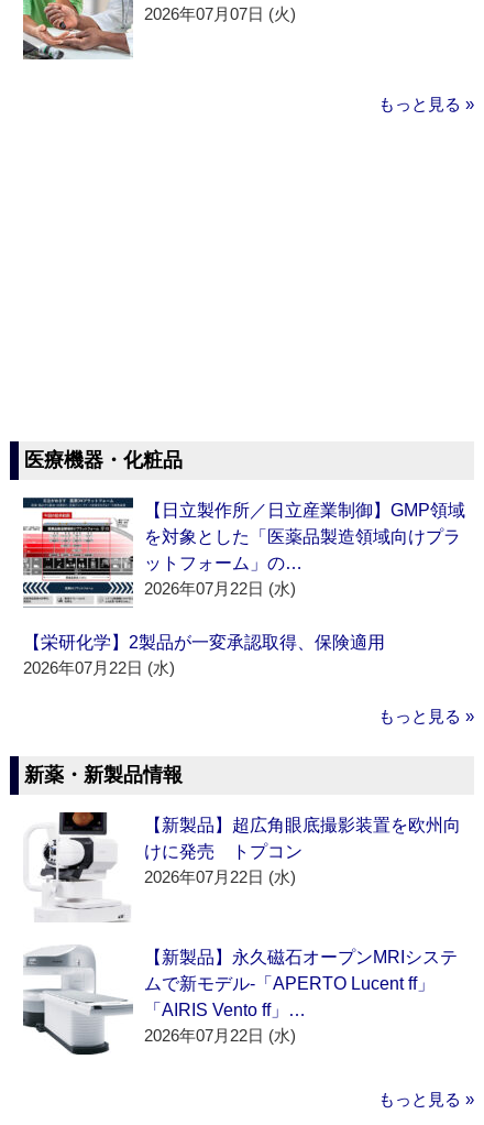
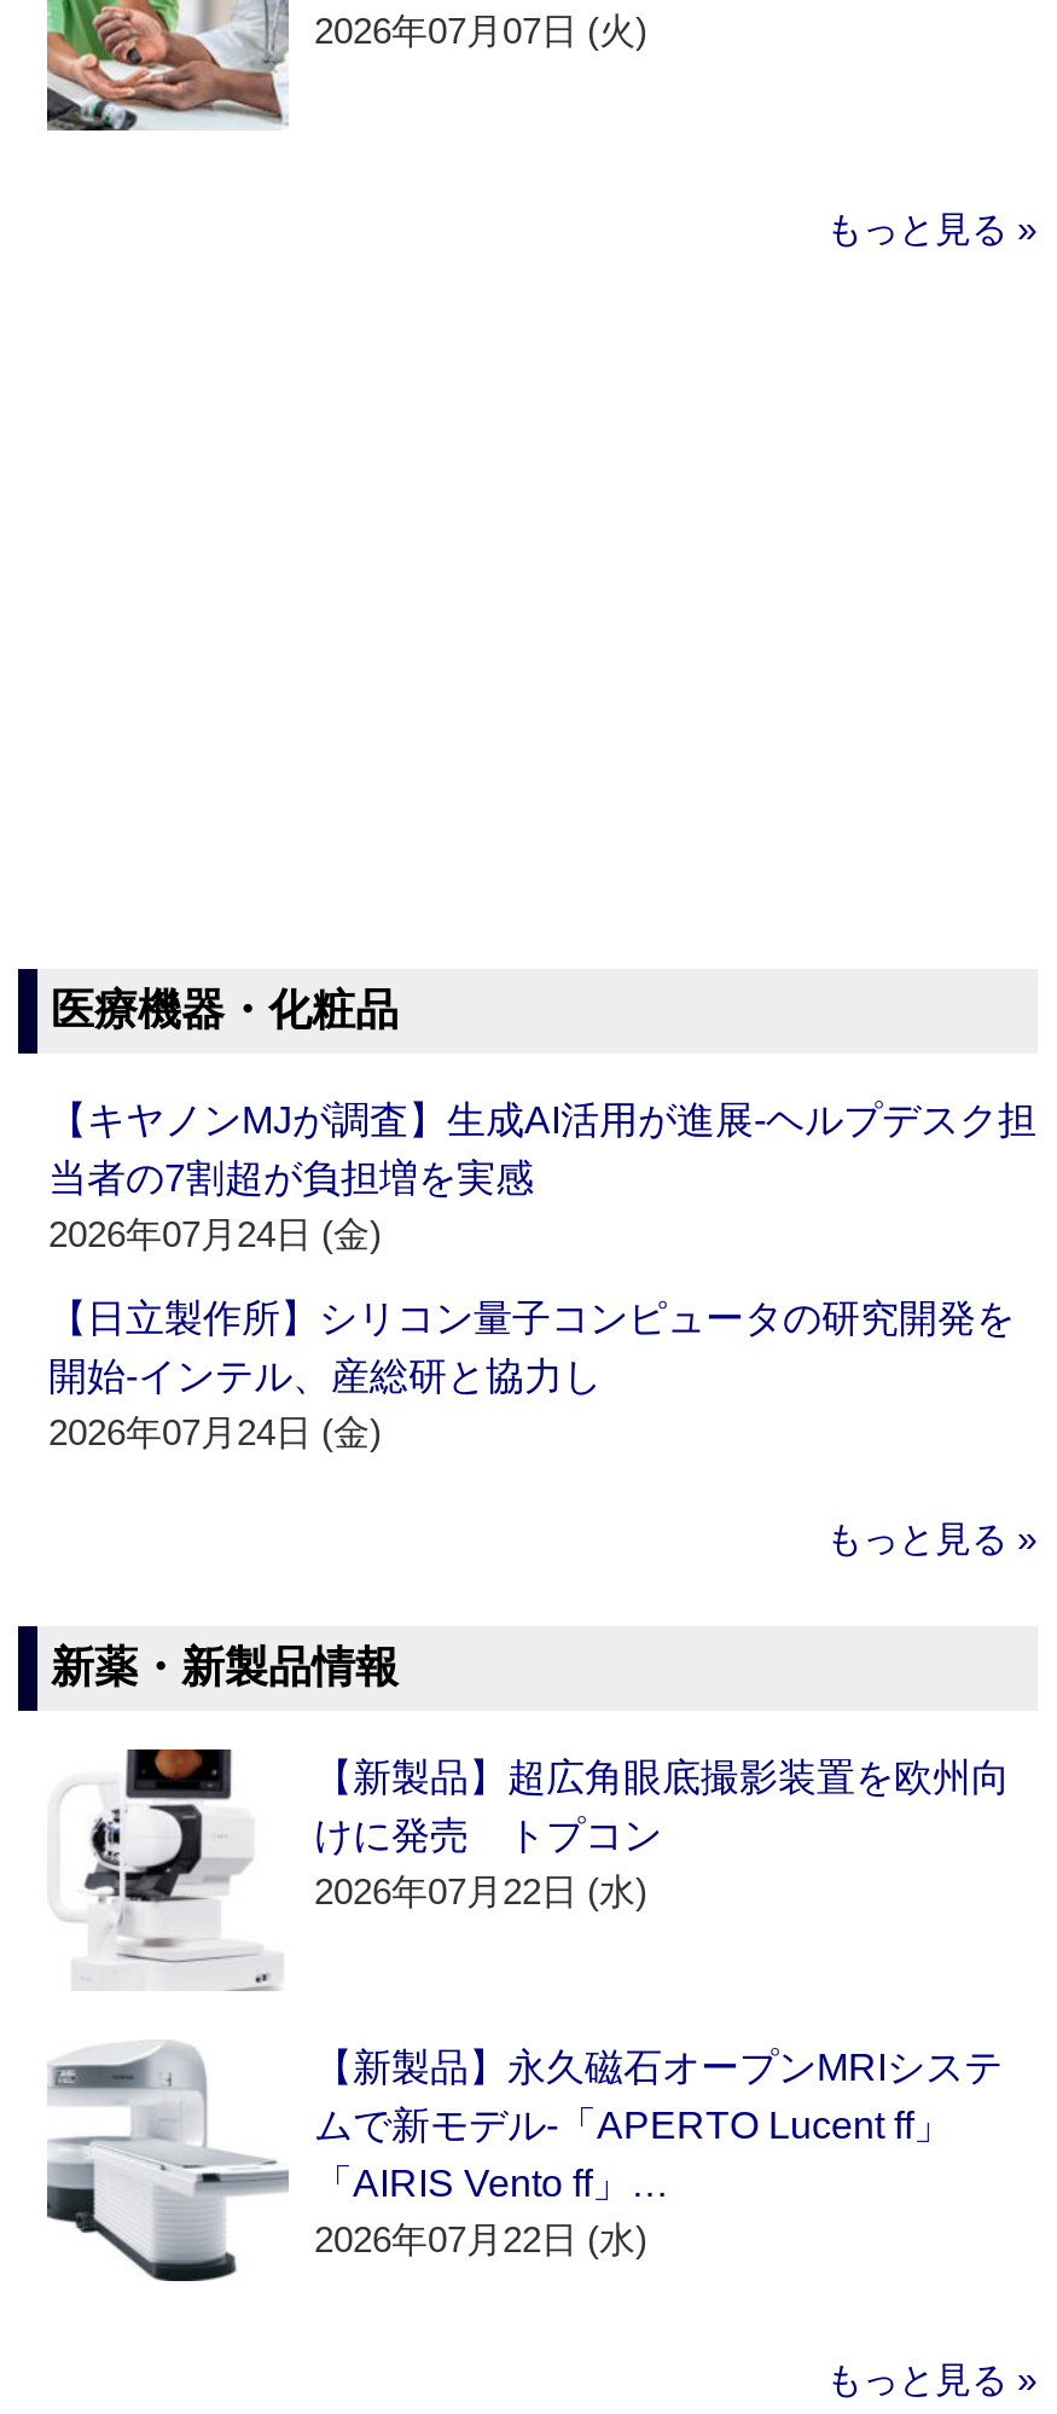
- 【日立製作所／日立産業制御】GMP領域
- を対象とした「医薬品製造領域向けプラ
- ットフォーム」の…
- 2026年07月22日 (水)
+ 【キヤノンMJが調査】生成AI活用が進展‐ヘルプデスク担
+ 当者の7割超が負担増を実感
+ 2026年07月24日 (金)

- 【栄研化学】2製品が一変承認取得、保険適用
- 2026年07月22日 (水)
+ 【日立製作所】シリコン量子コンピュータの研究開発を
+ 開始‐インテル、産総研と協力し
+ 2026年07月24日 (金)
